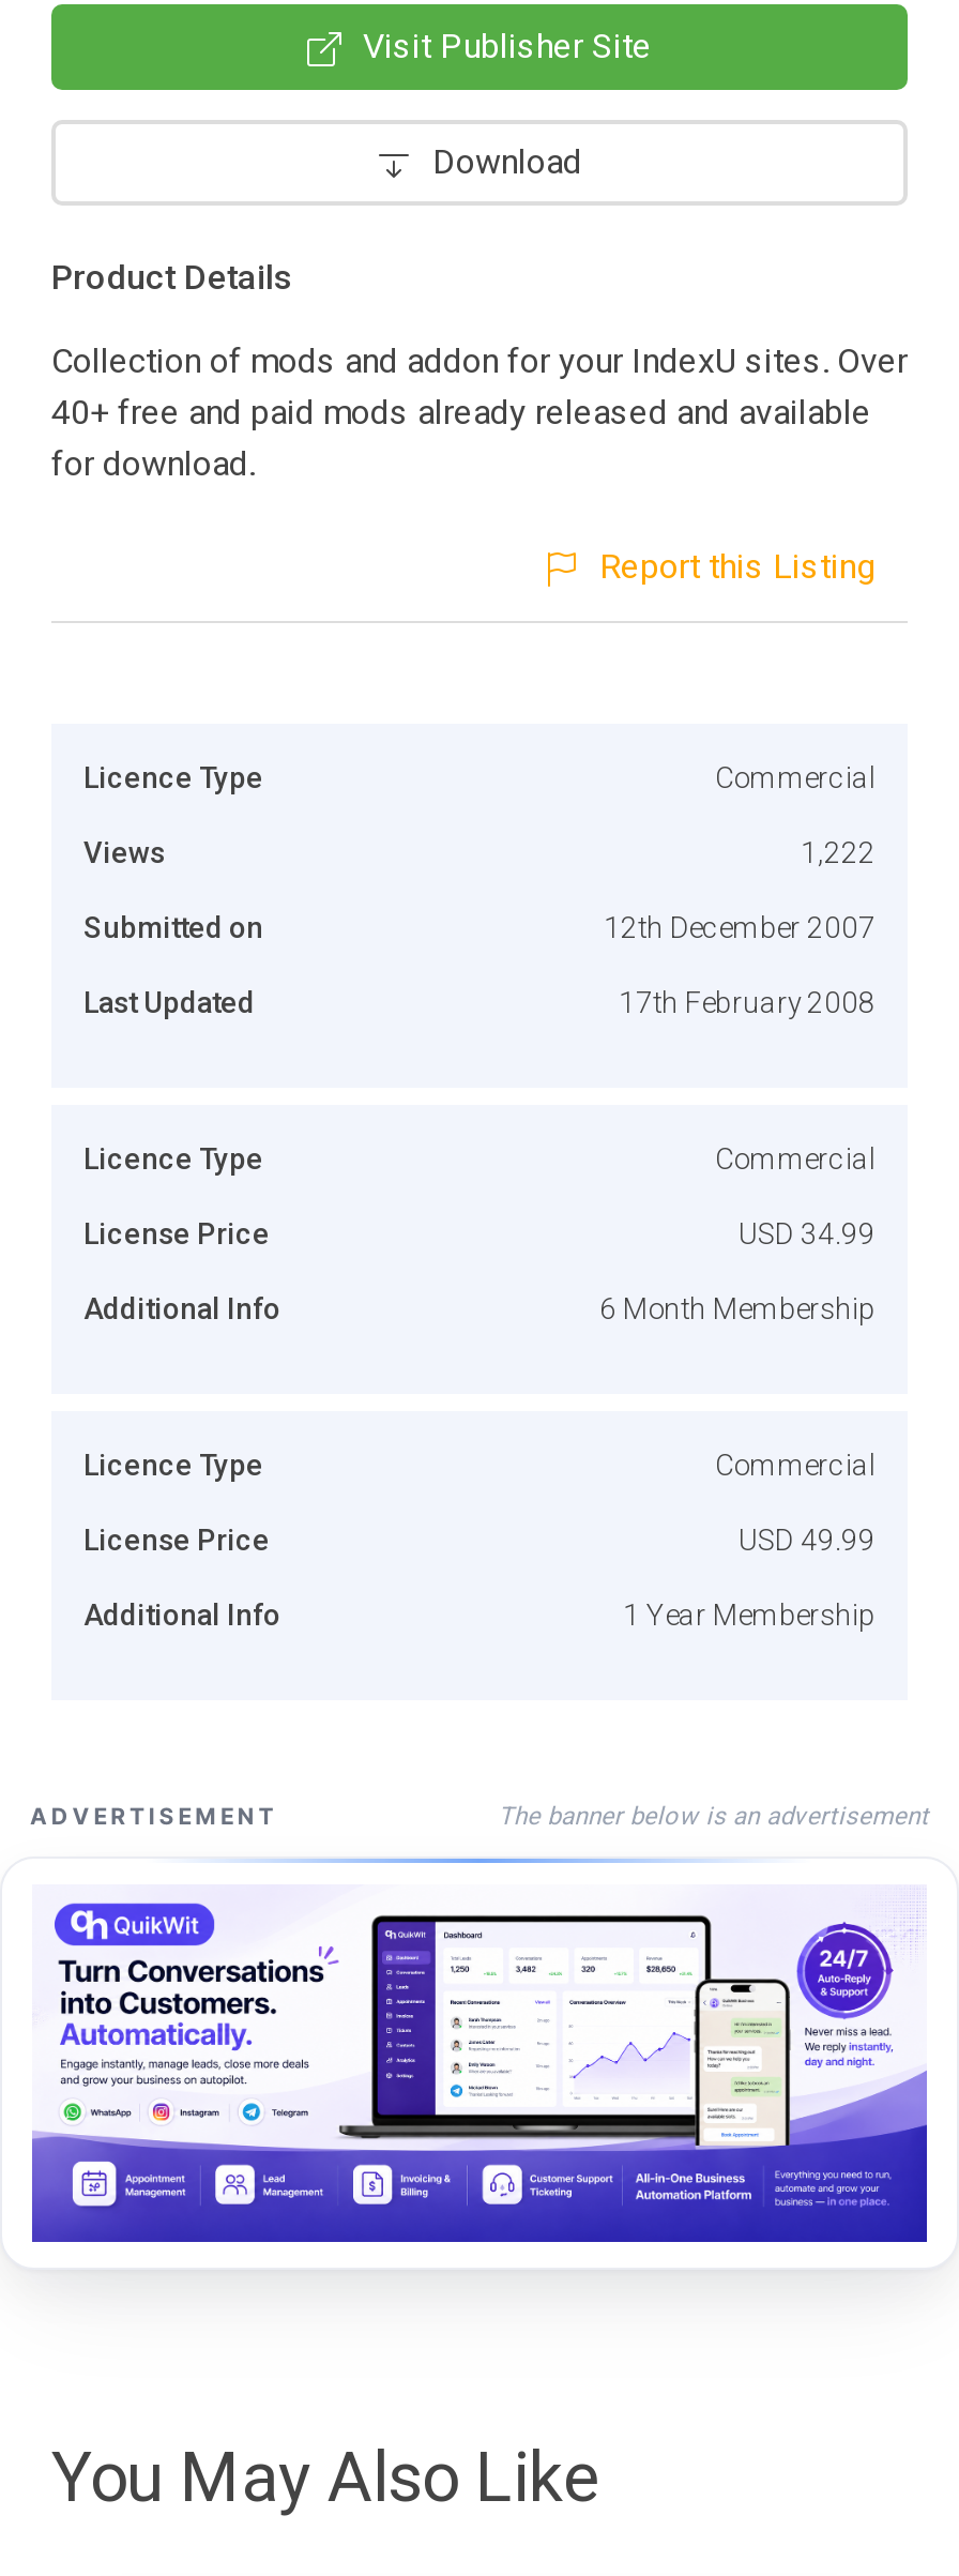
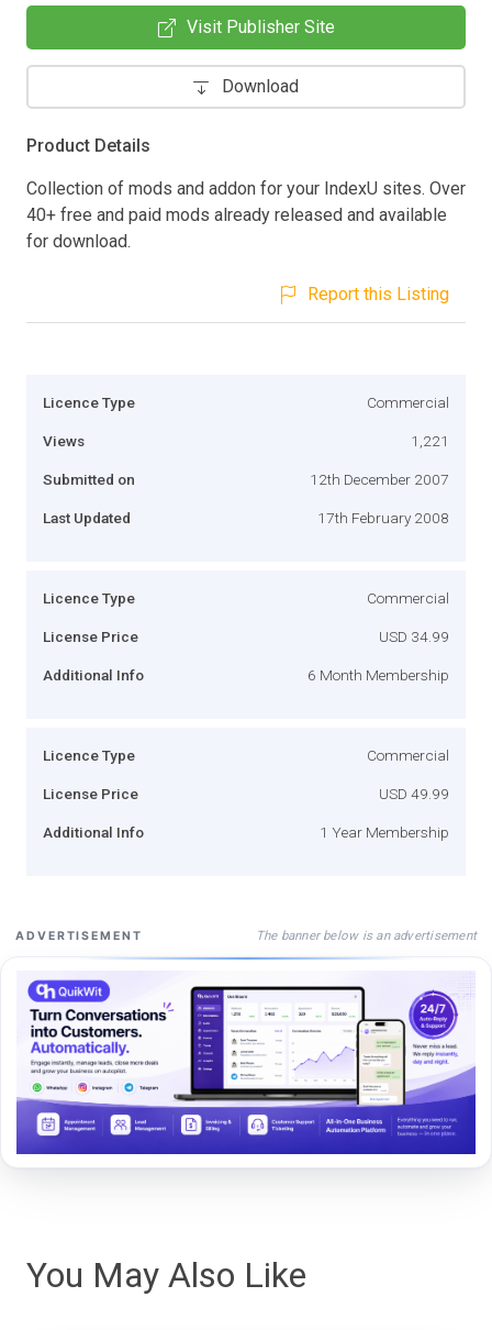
- 1,222
+ 1,221
